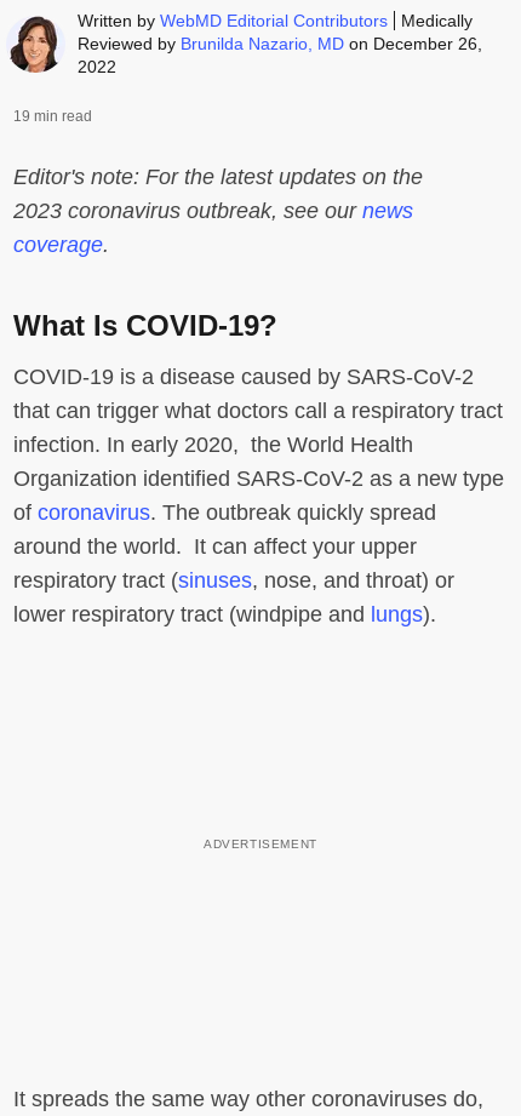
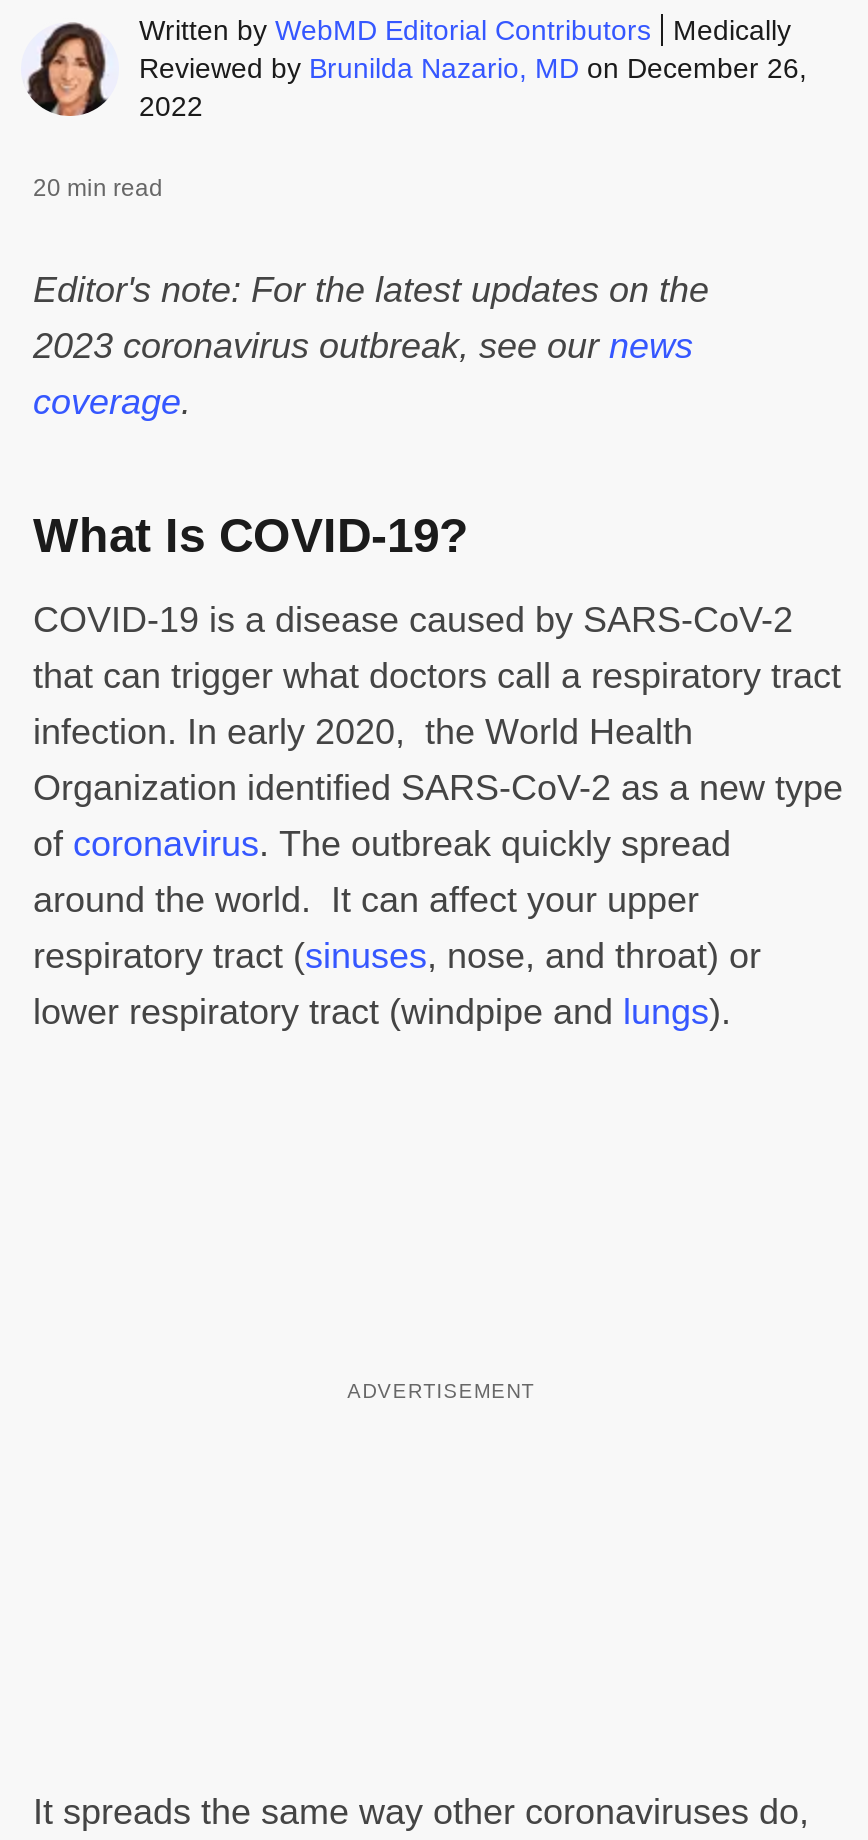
- 19 min read
+ 20 min read
